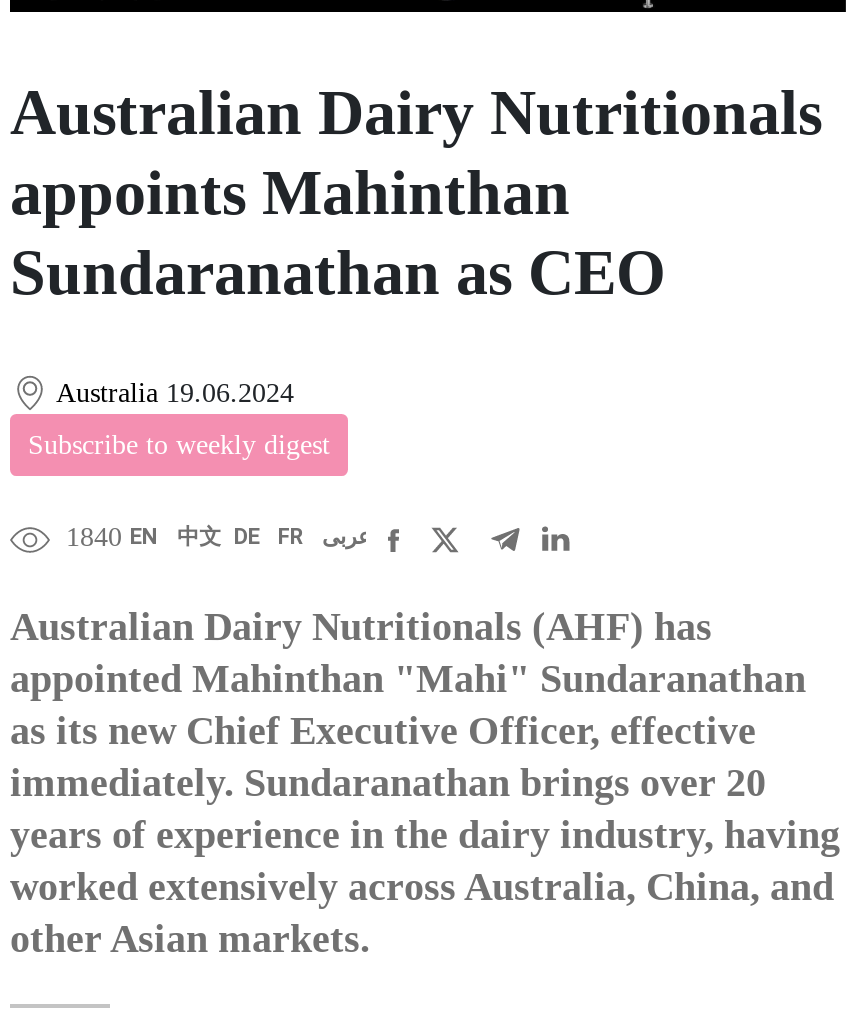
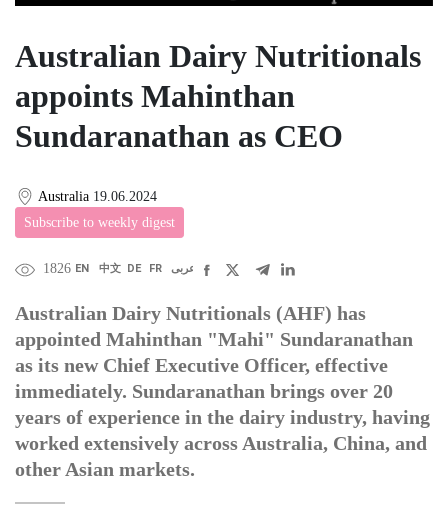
- 1840 EN
- 中文 DE
- FR
+ 1826 EN
+ 中文 DE FR
